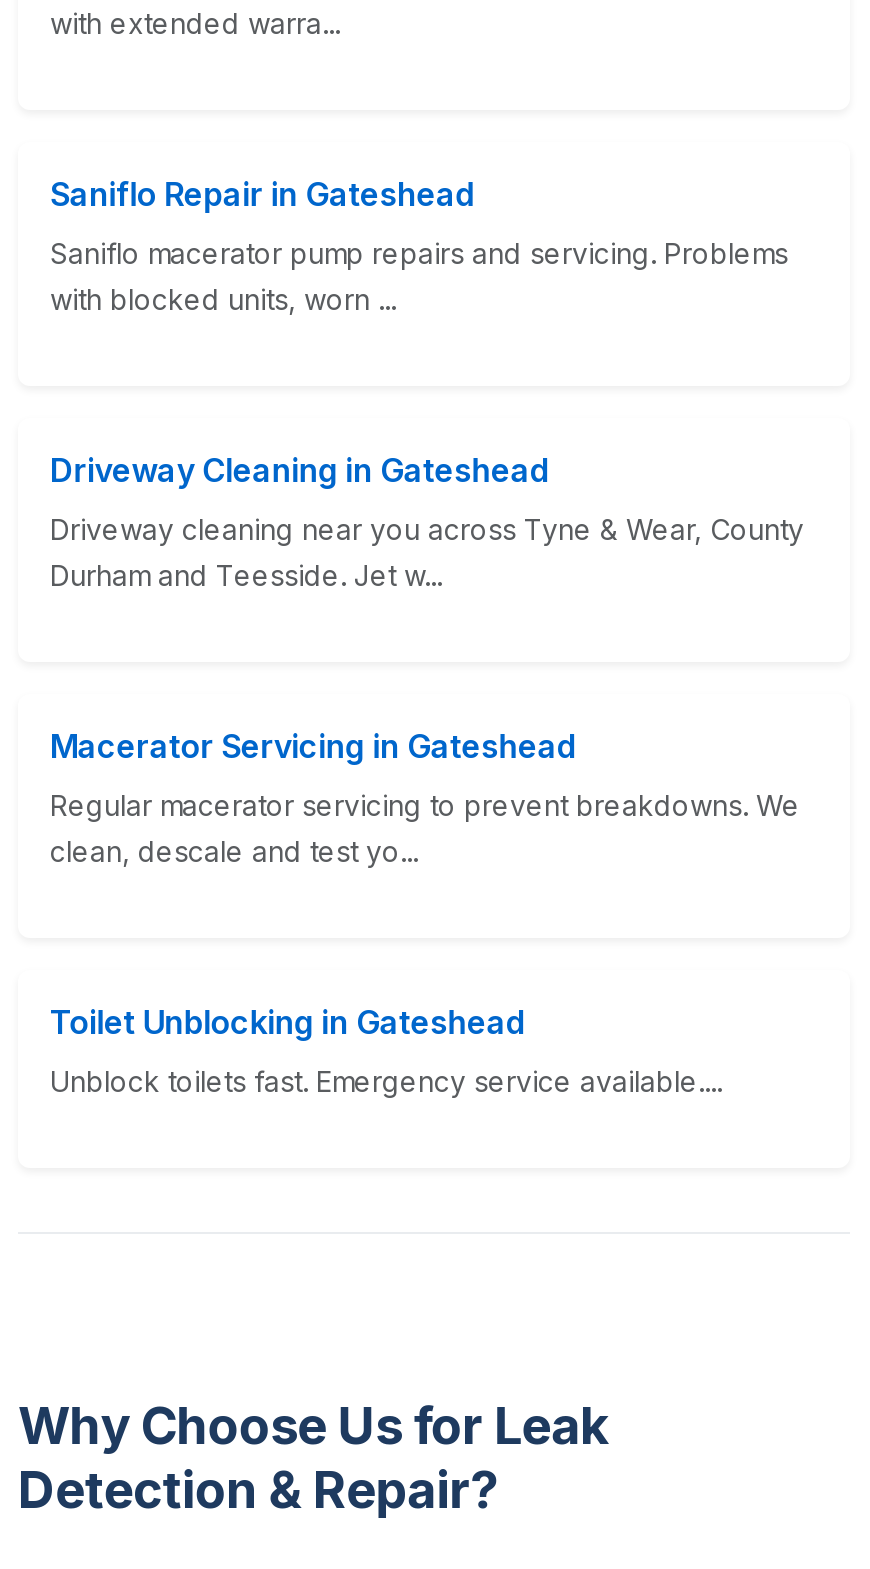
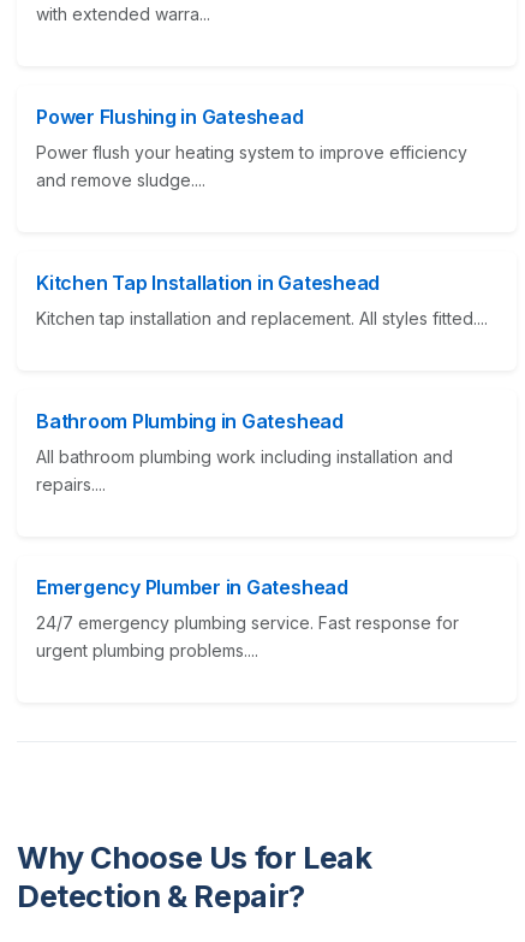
- Saniflo Repair in Gateshead
+ Power Flushing in Gateshead

- Saniflo macerator pump repairs and servicing. Problems
- with blocked units, worn ...
+ Power flush your heating system to improve efficiency
+ and remove sludge....

- Driveway Cleaning in Gateshead
+ Kitchen Tap Installation in Gateshead

- Driveway cleaning near you across Tyne & Wear, County
- Durham and Teesside. Jet w...
+ Kitchen tap installation and replacement. All styles fitted....

- Macerator Servicing in Gateshead
+ Bathroom Plumbing in Gateshead

- Regular macerator servicing to prevent breakdowns. We
- clean, descale and test yo...
+ All bathroom plumbing work including installation and
+ repairs....

- Toilet Unblocking in Gateshead
+ Emergency Plumber in Gateshead

- Unblock toilets fast. Emergency service available....
+ 24/7 emergency plumbing service. Fast response for
+ urgent plumbing problems....
